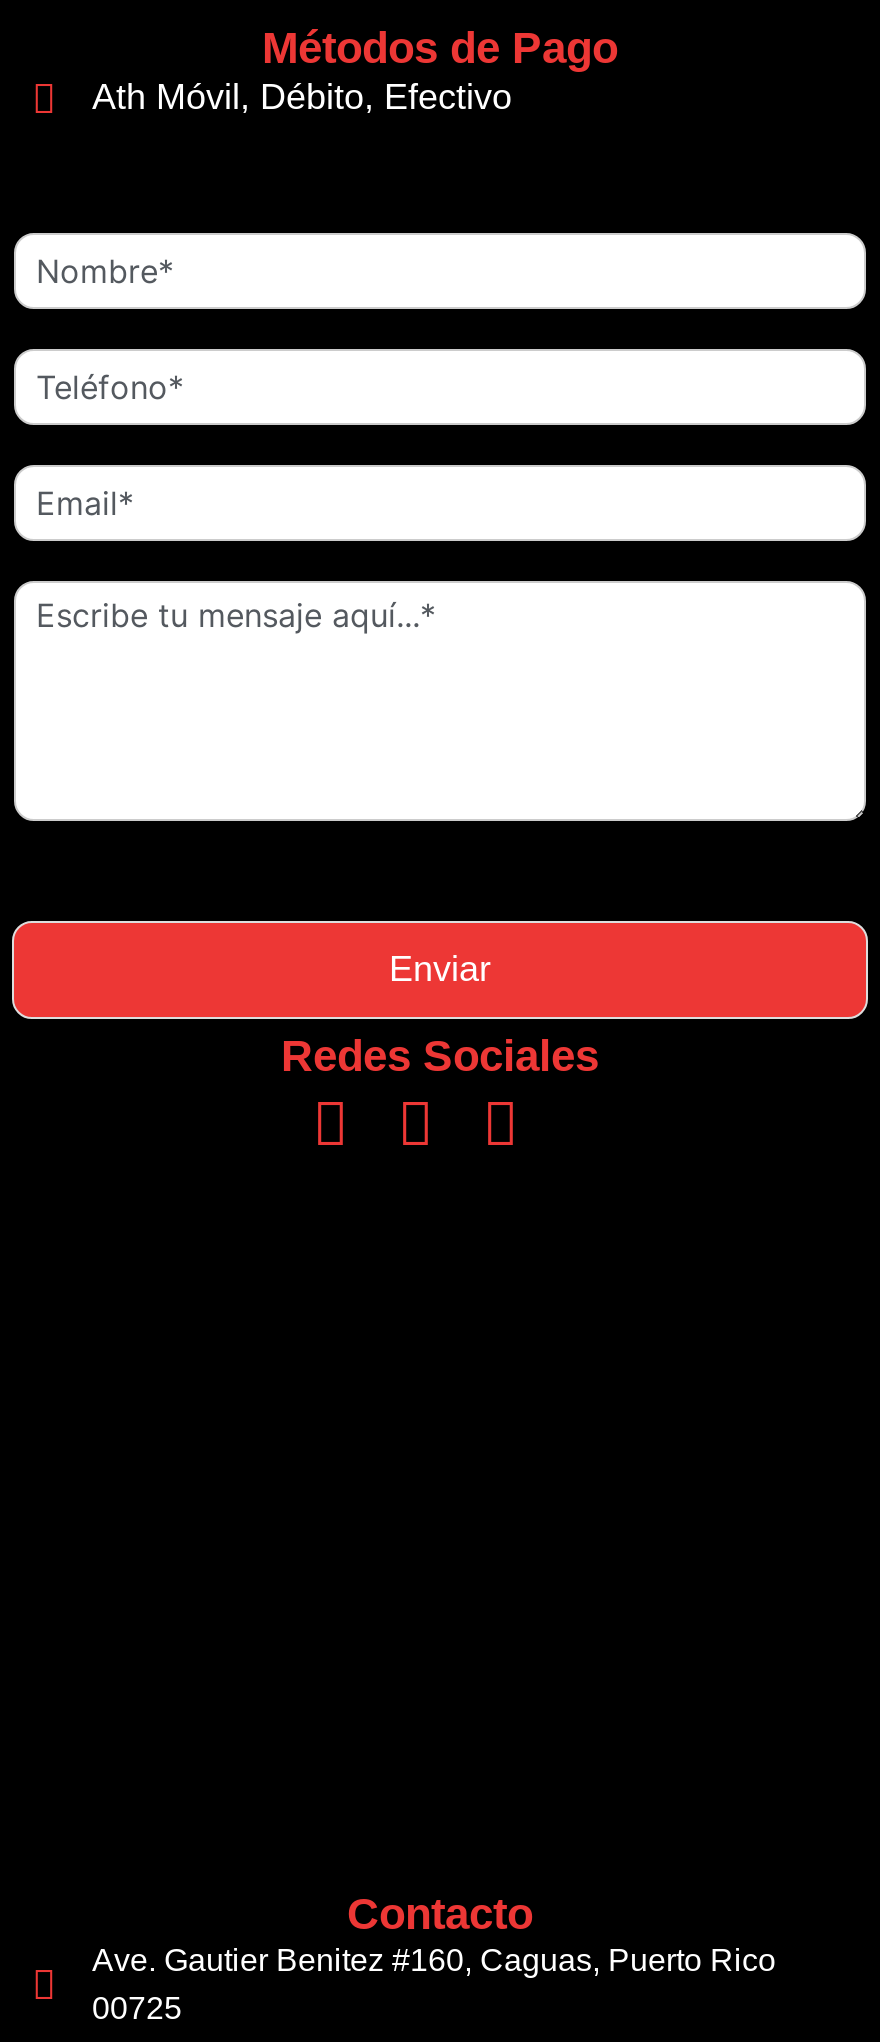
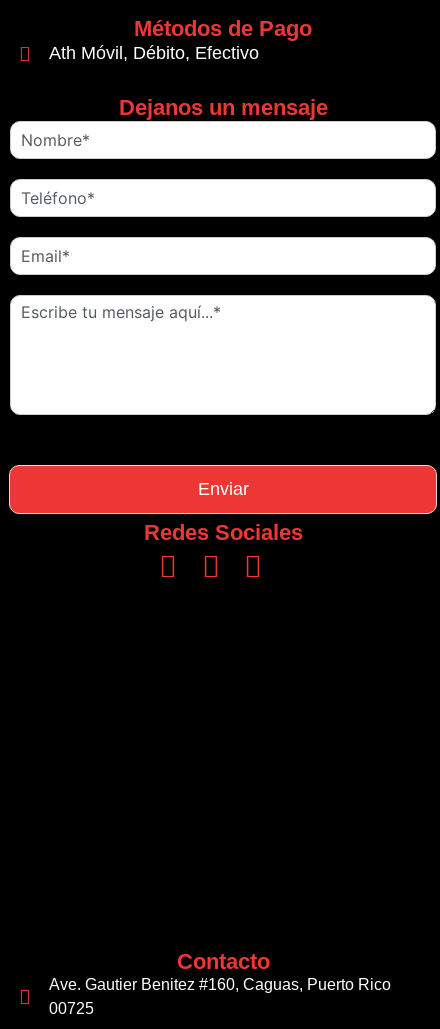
+ Dejanos un mensaje
